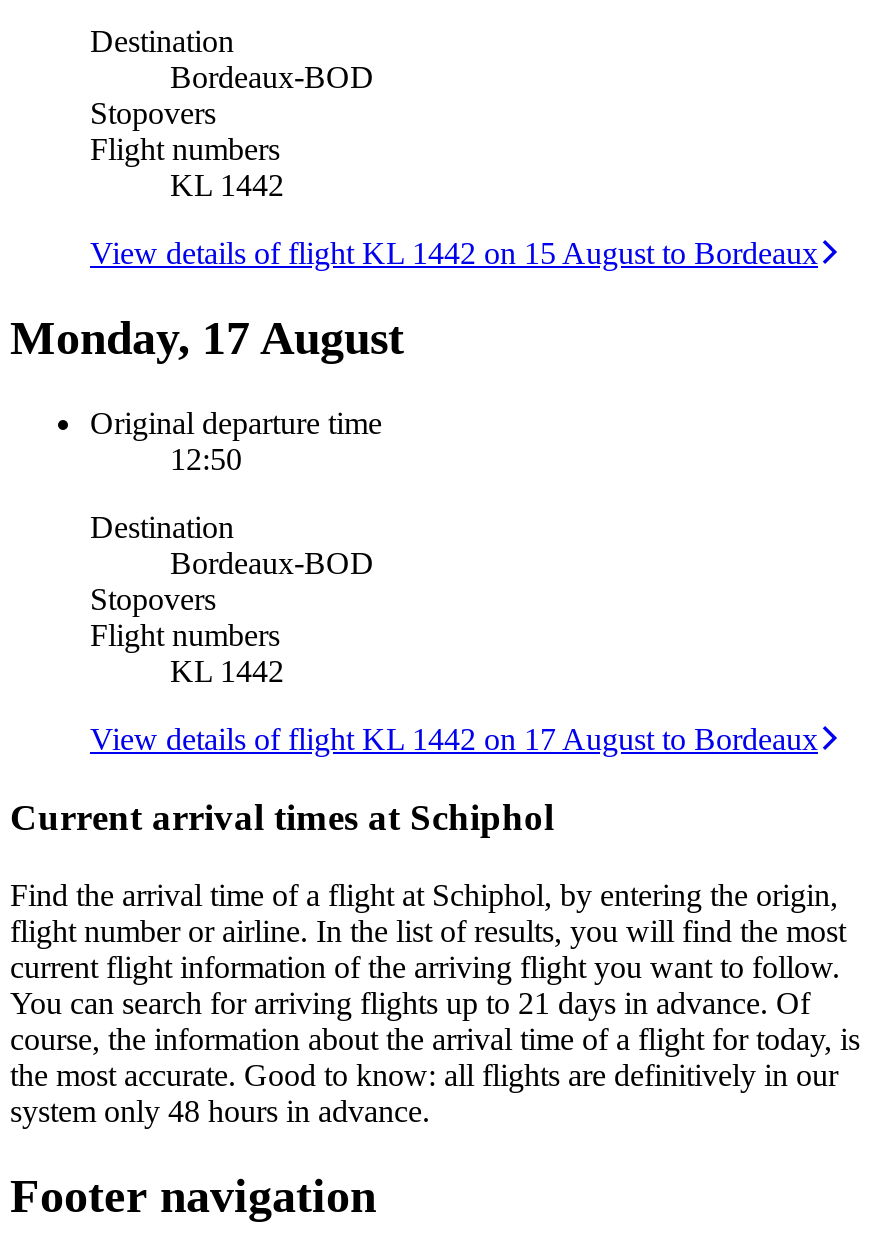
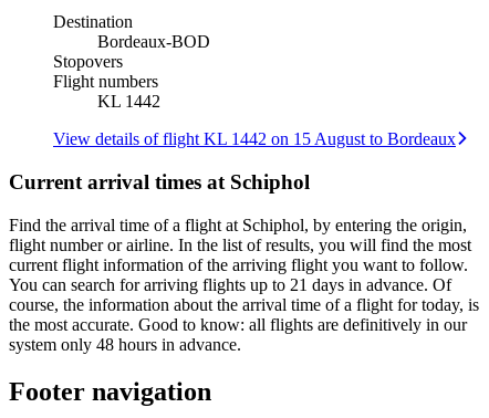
- Monday, 17 August
- Original departure time
- 12:50
- Destination
- Bordeaux-BOD
- Stopovers
- Flight numbers
- KL 1442
- View details of flight KL 1442 on 17 August to Bordeaux
